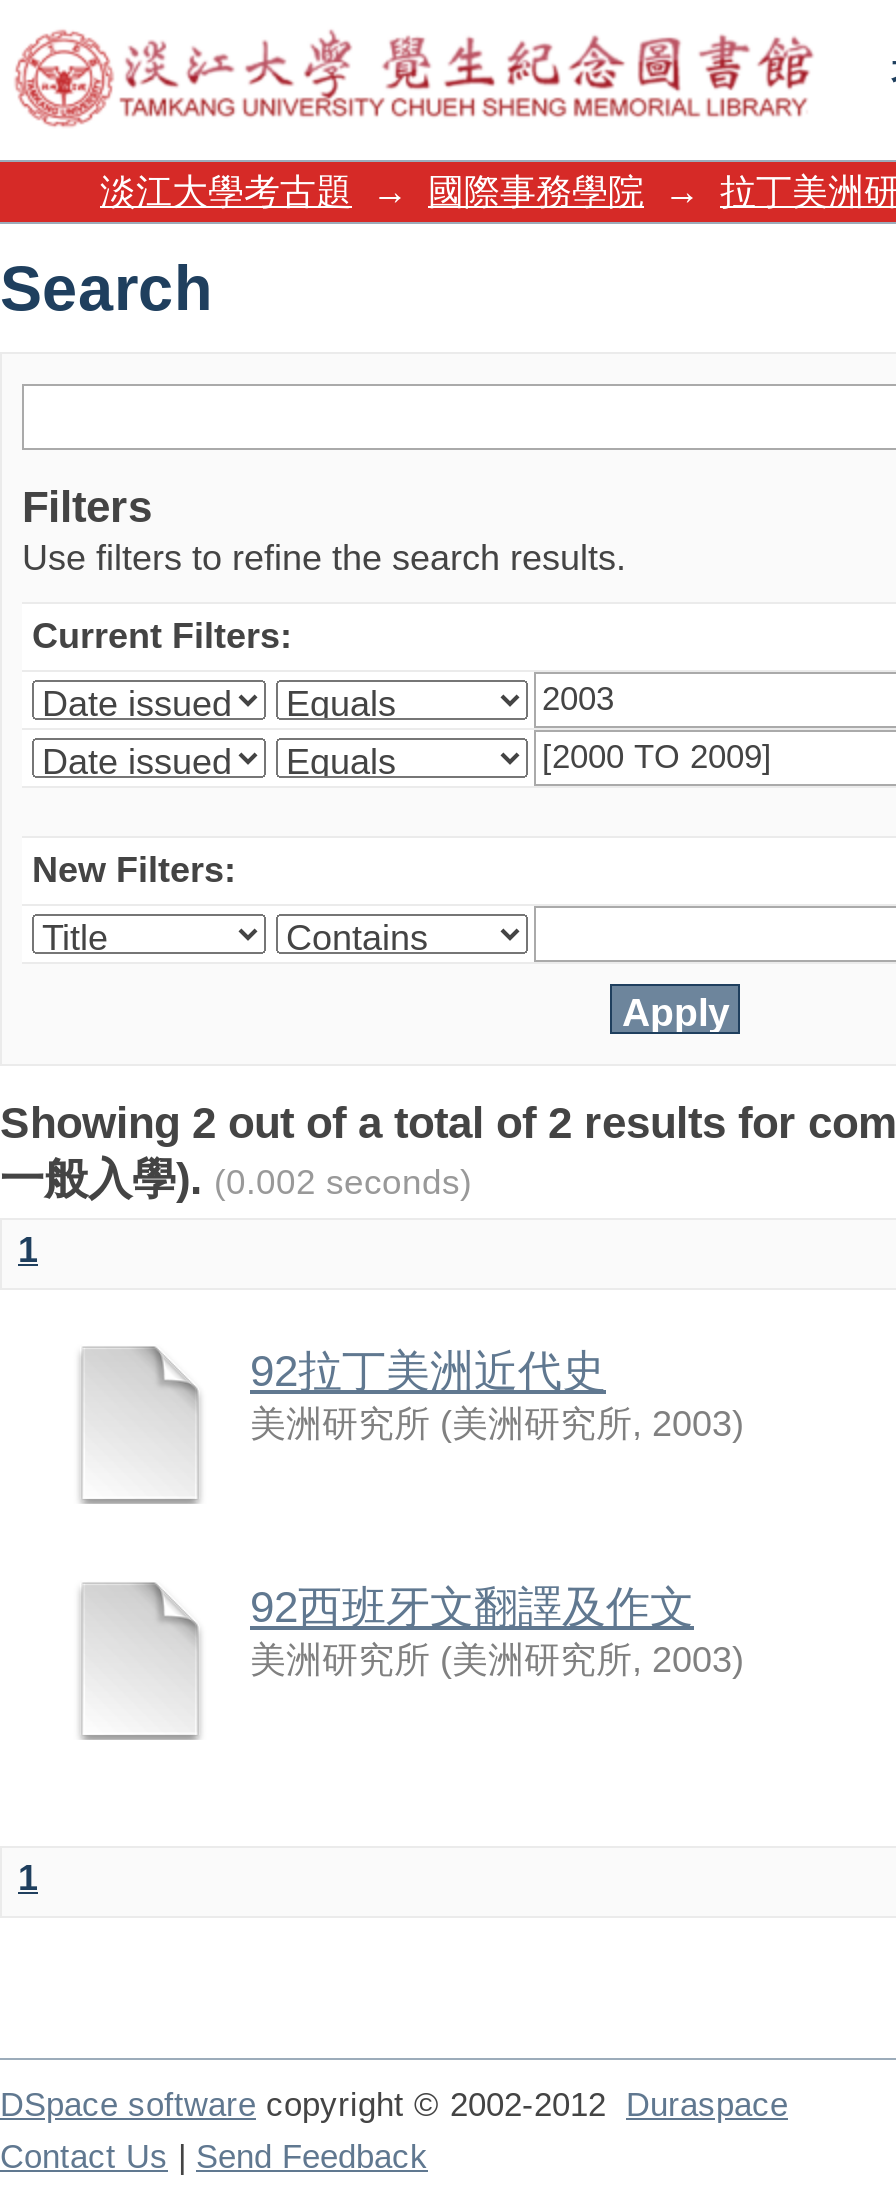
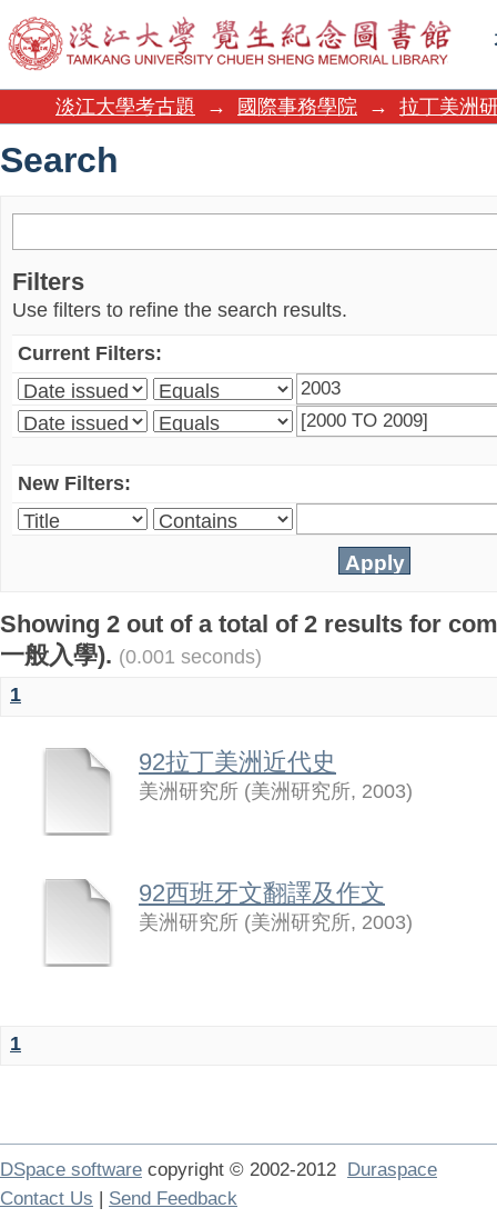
- 一般入學). (0.002 seconds)
+ 一般入學). (0.001 seconds)
